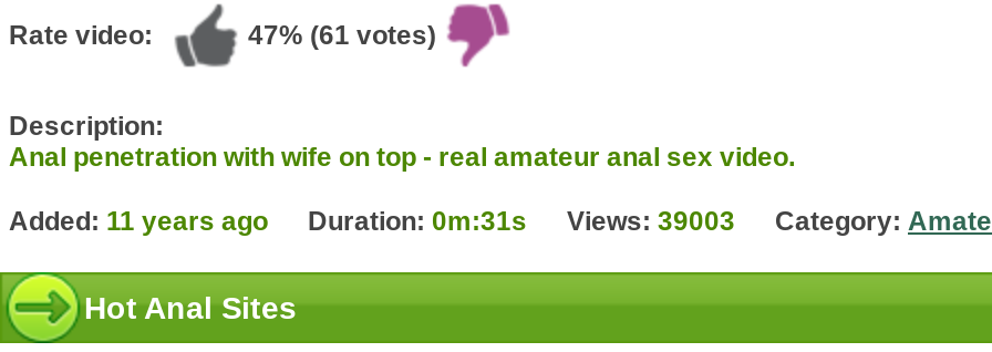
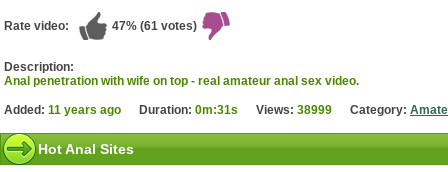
- Views: 39003
+ Views: 38999
